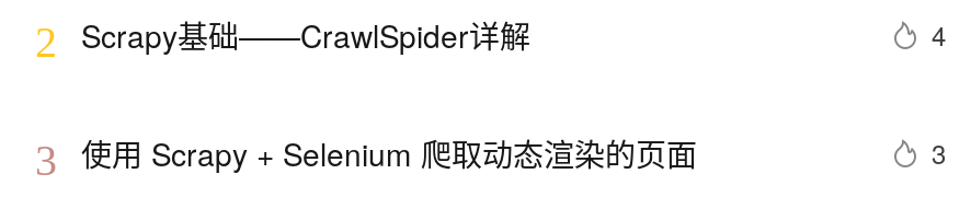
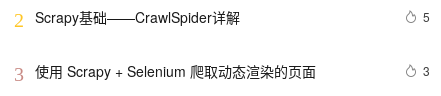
- 4
+ 5
